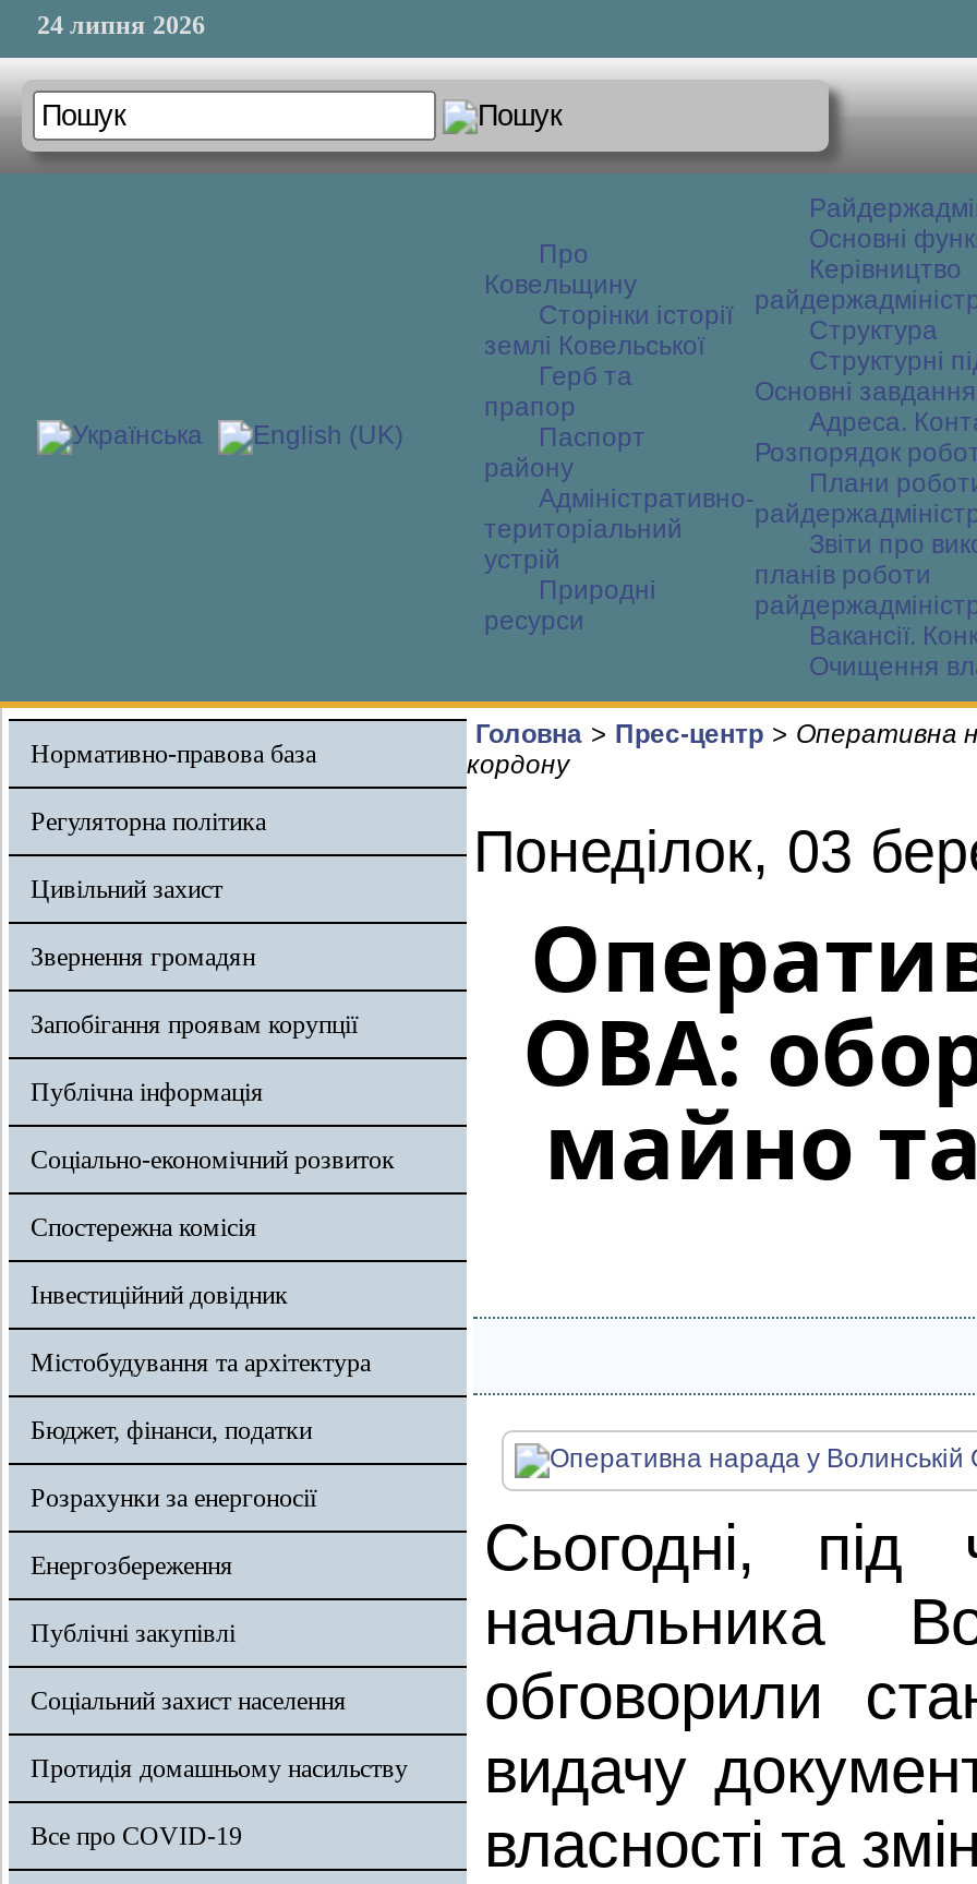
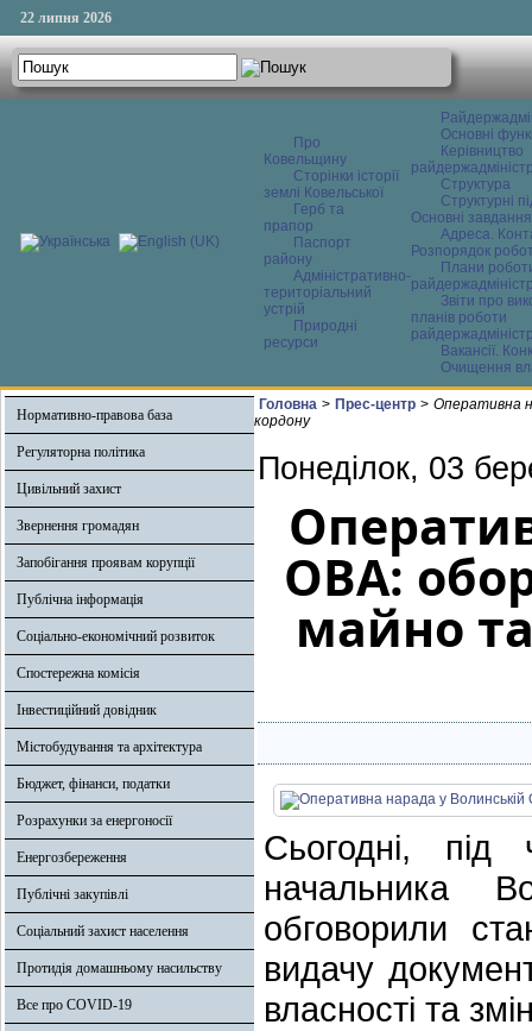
- 24 липня 2026
+ 22 липня 2026
